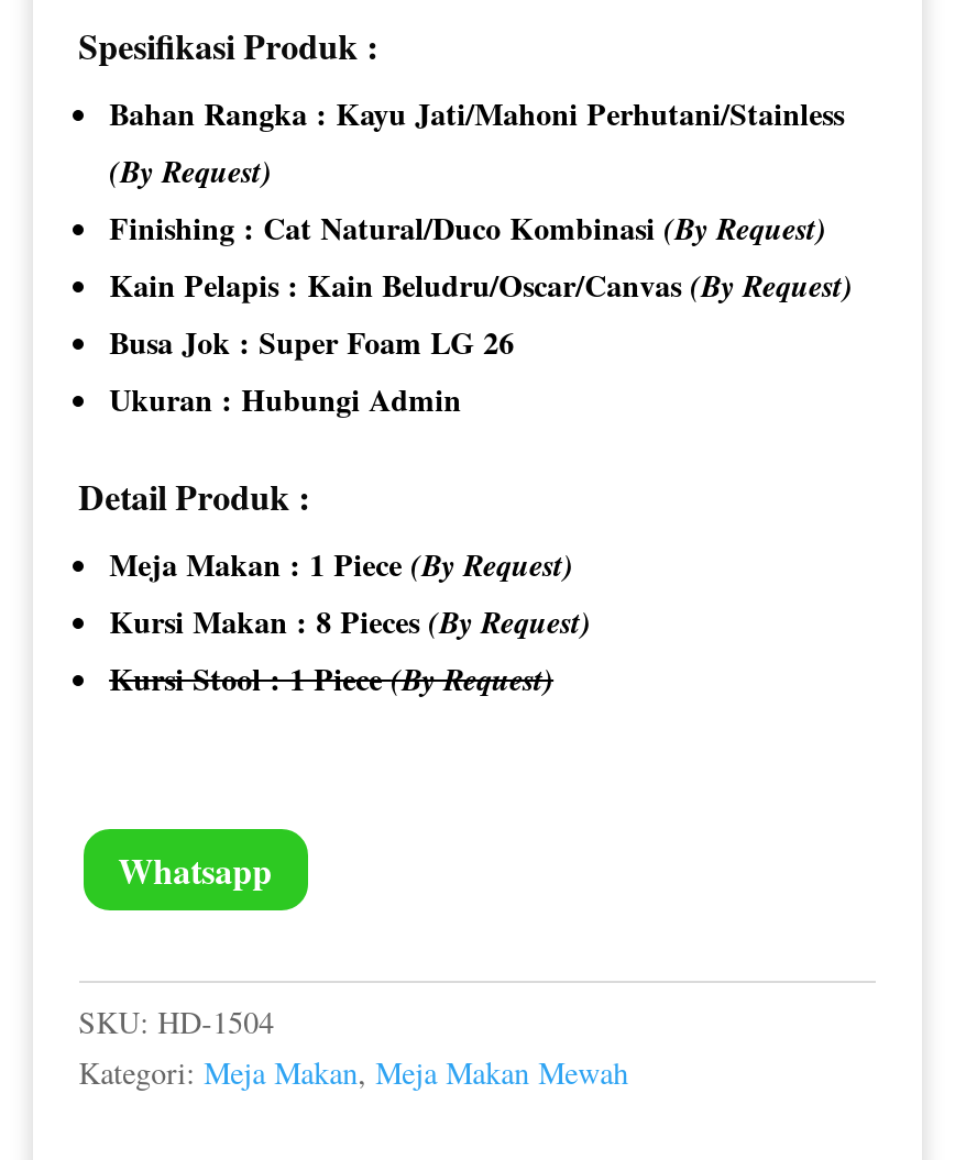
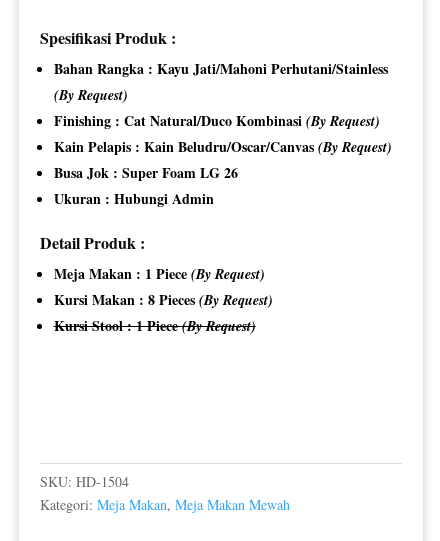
- Whatsapp
